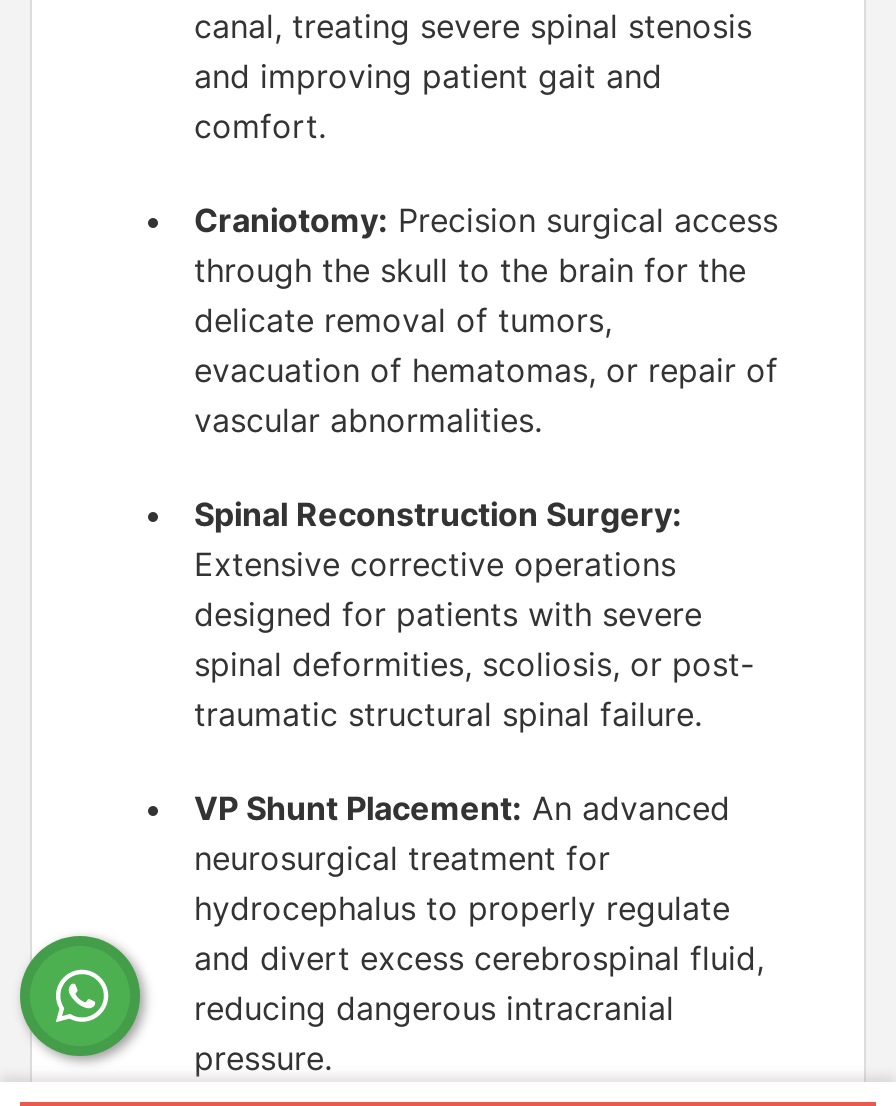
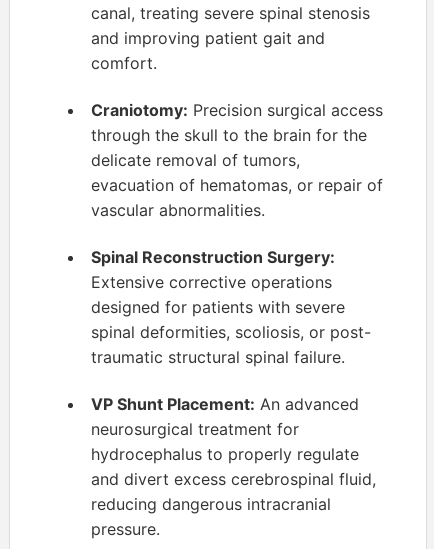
- [image]
